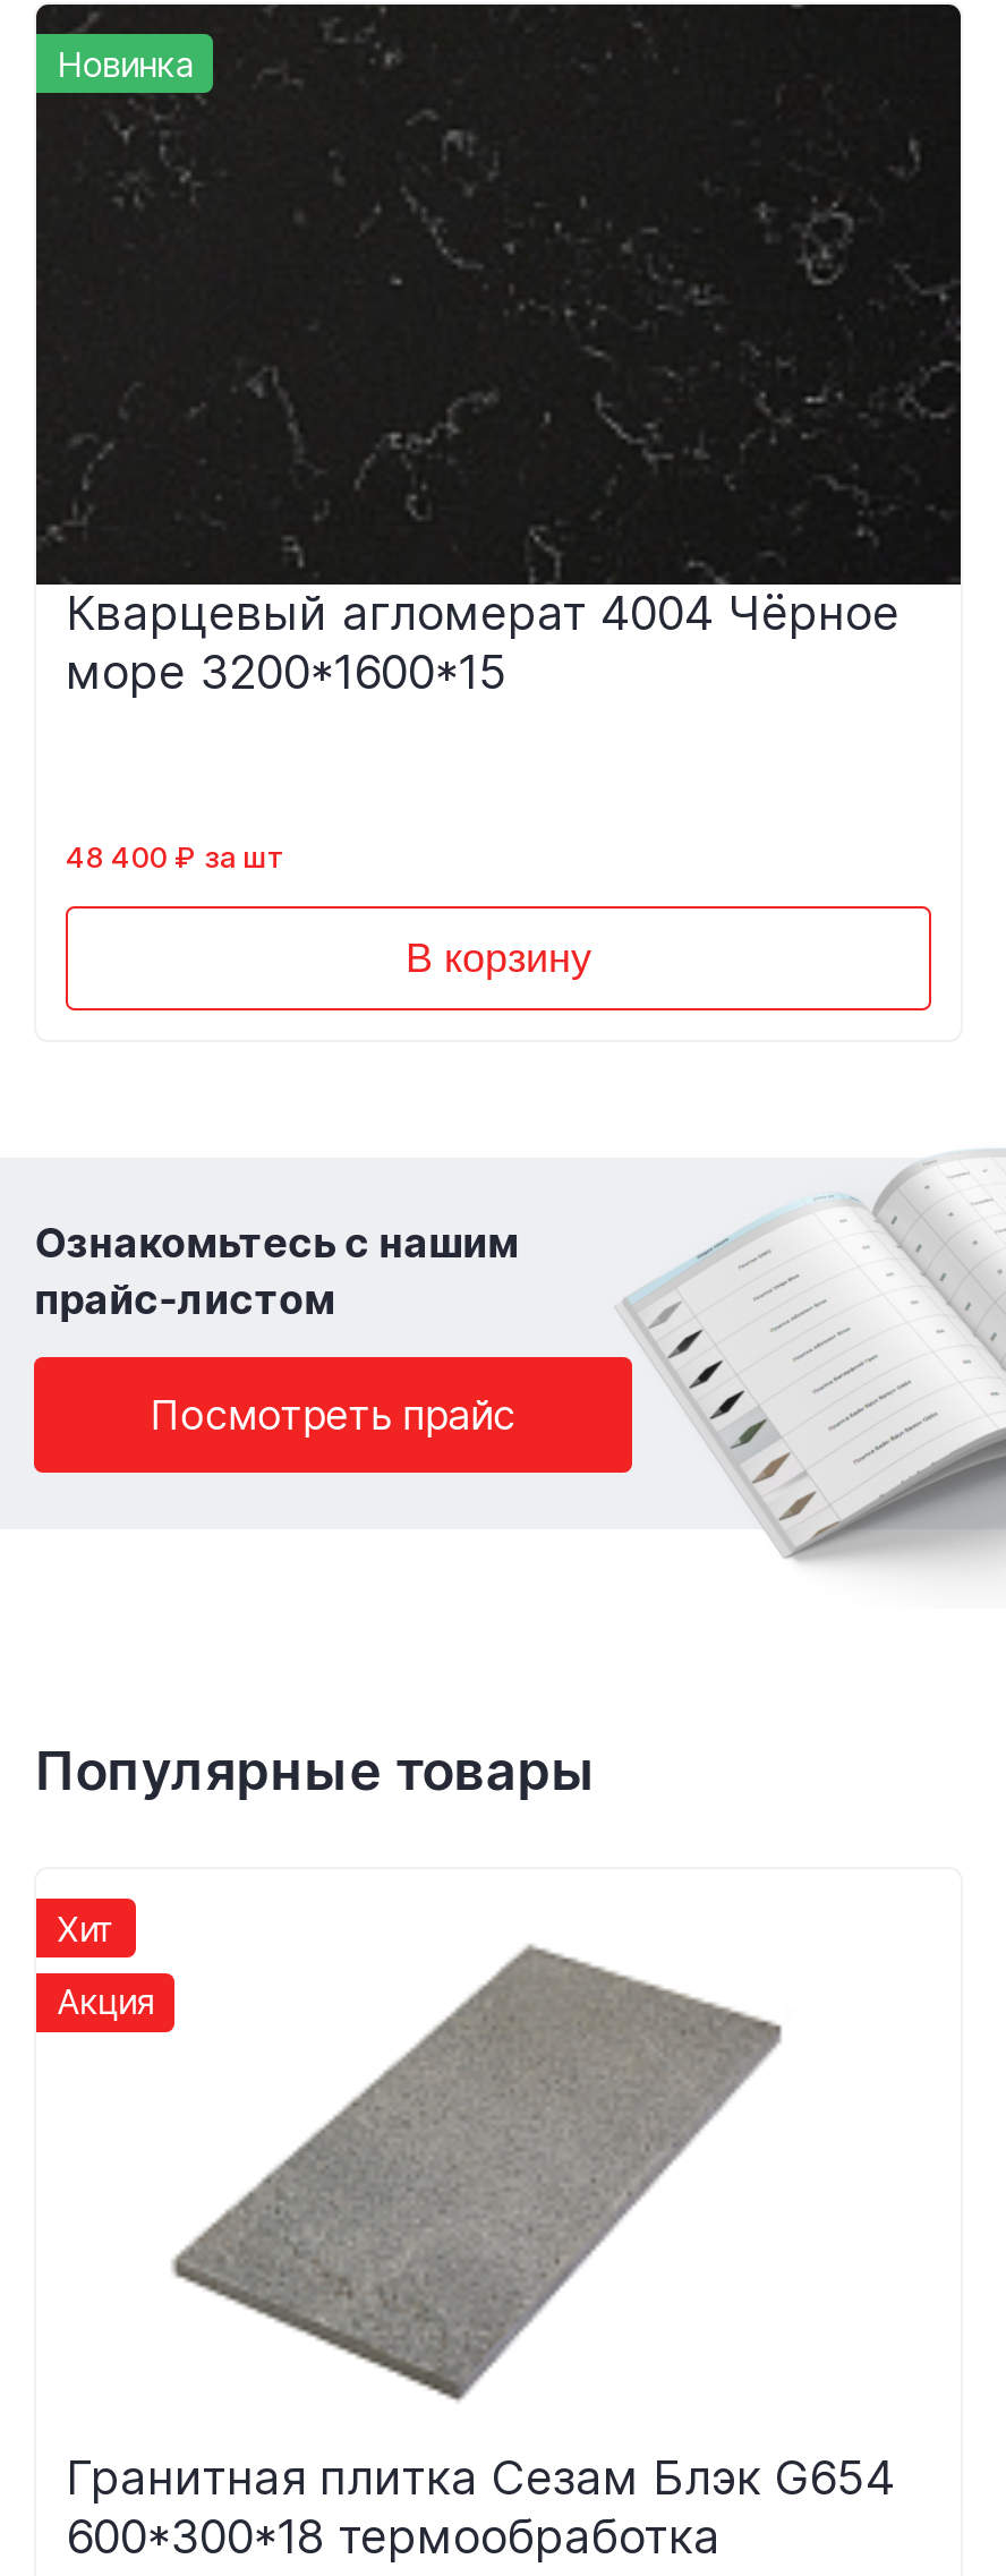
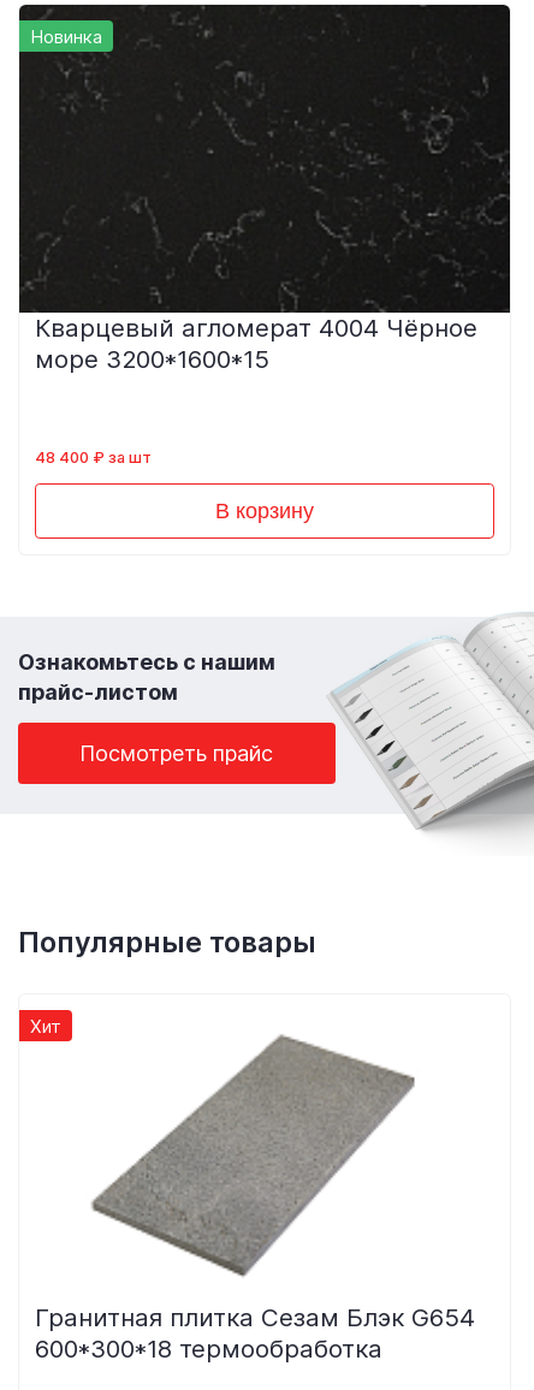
- Акция
